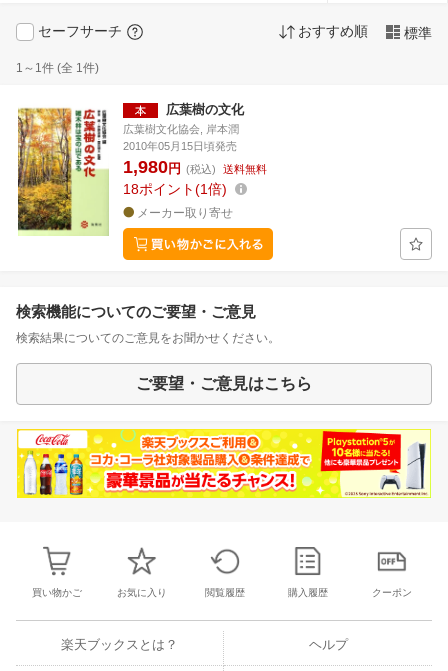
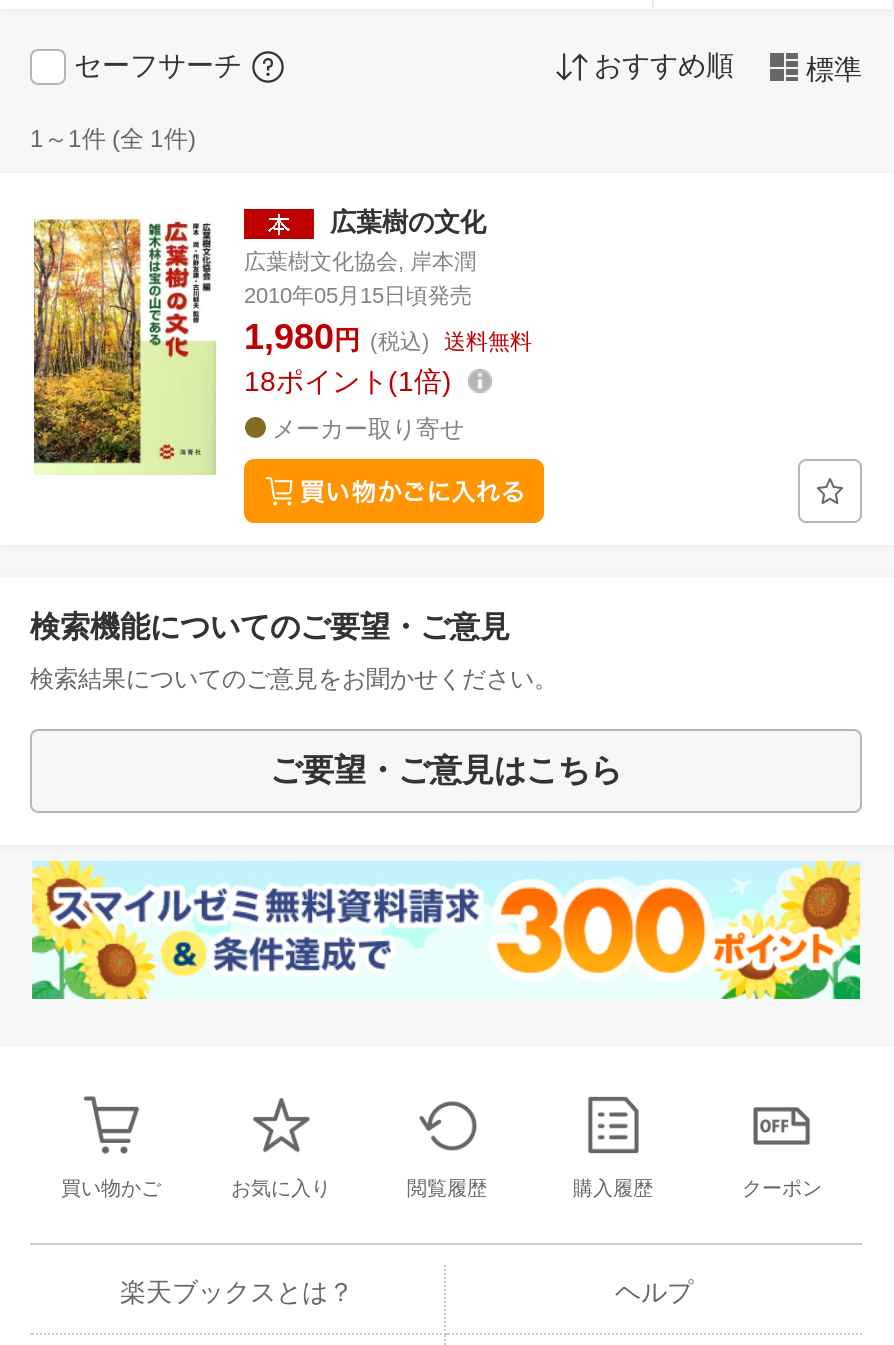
- [image]
+ [image]
